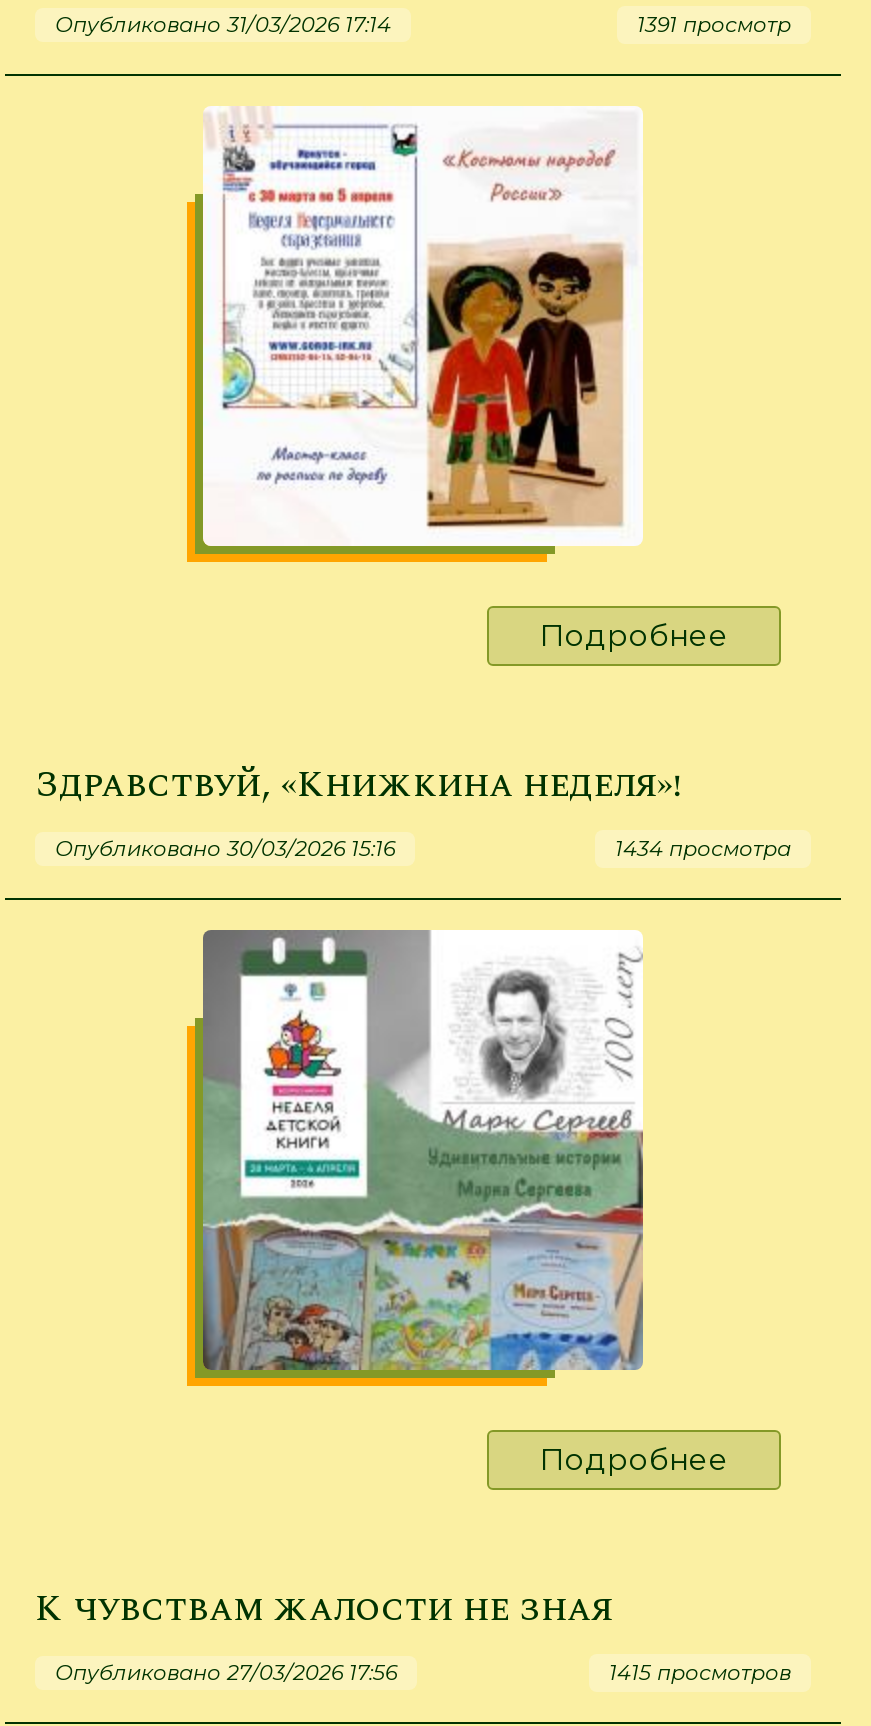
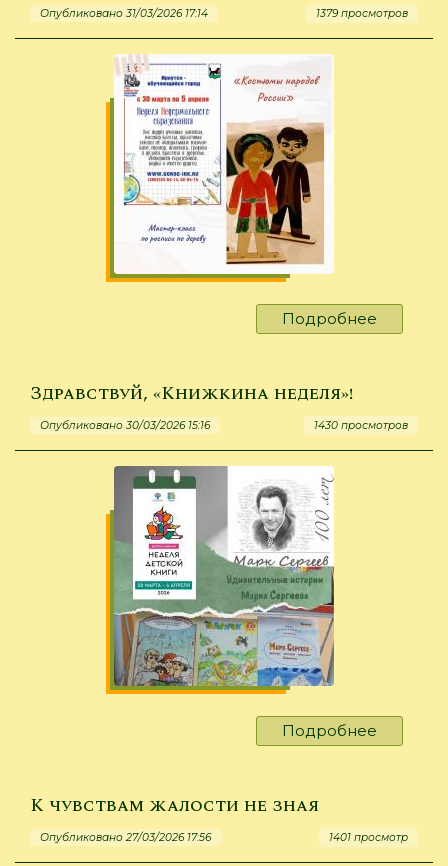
- 1391 просмотр
+ 1379 просмотров

- 1434 просмотра
+ 1430 просмотров

- 1415 просмотров
+ 1401 просмотр
